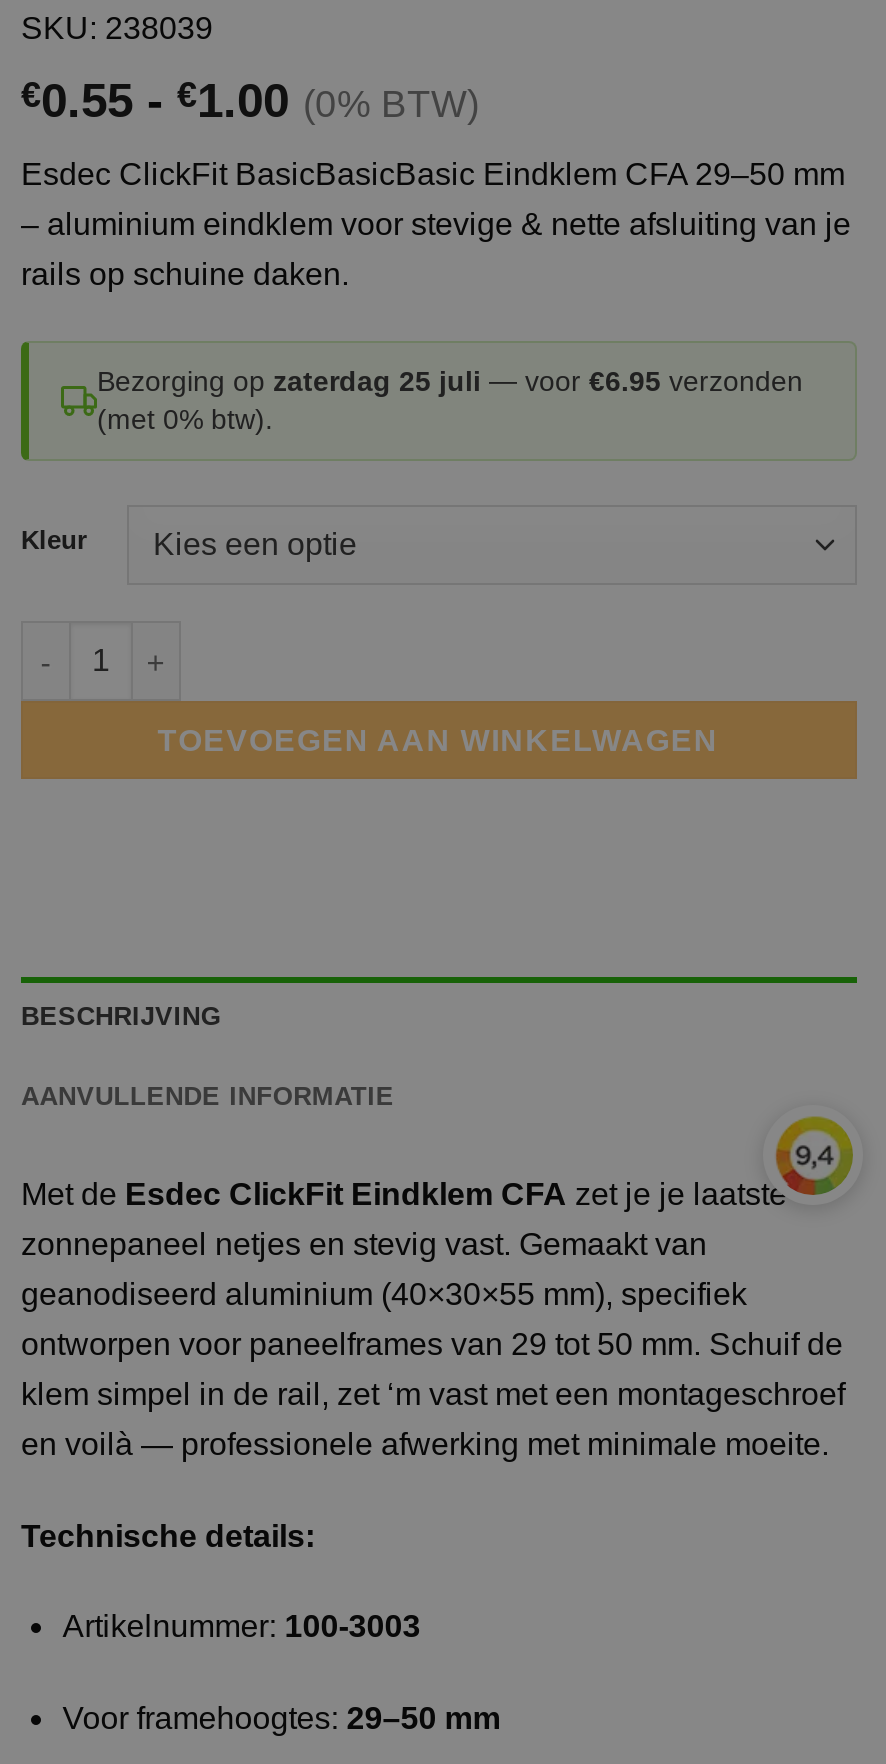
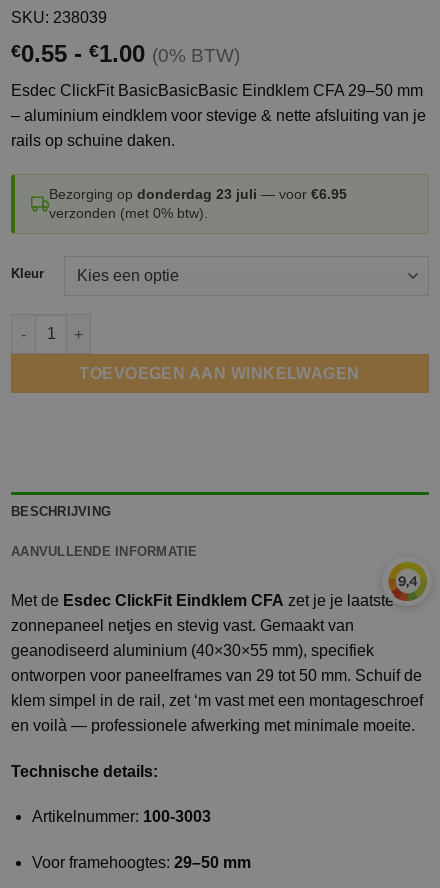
- Bezorging op zaterdag 25 juli — voor €6.95 verzonden
- (met 0% btw).
+ Bezorging op donderdag 23 juli — voor €6.95
+ verzonden (met 0% btw).
